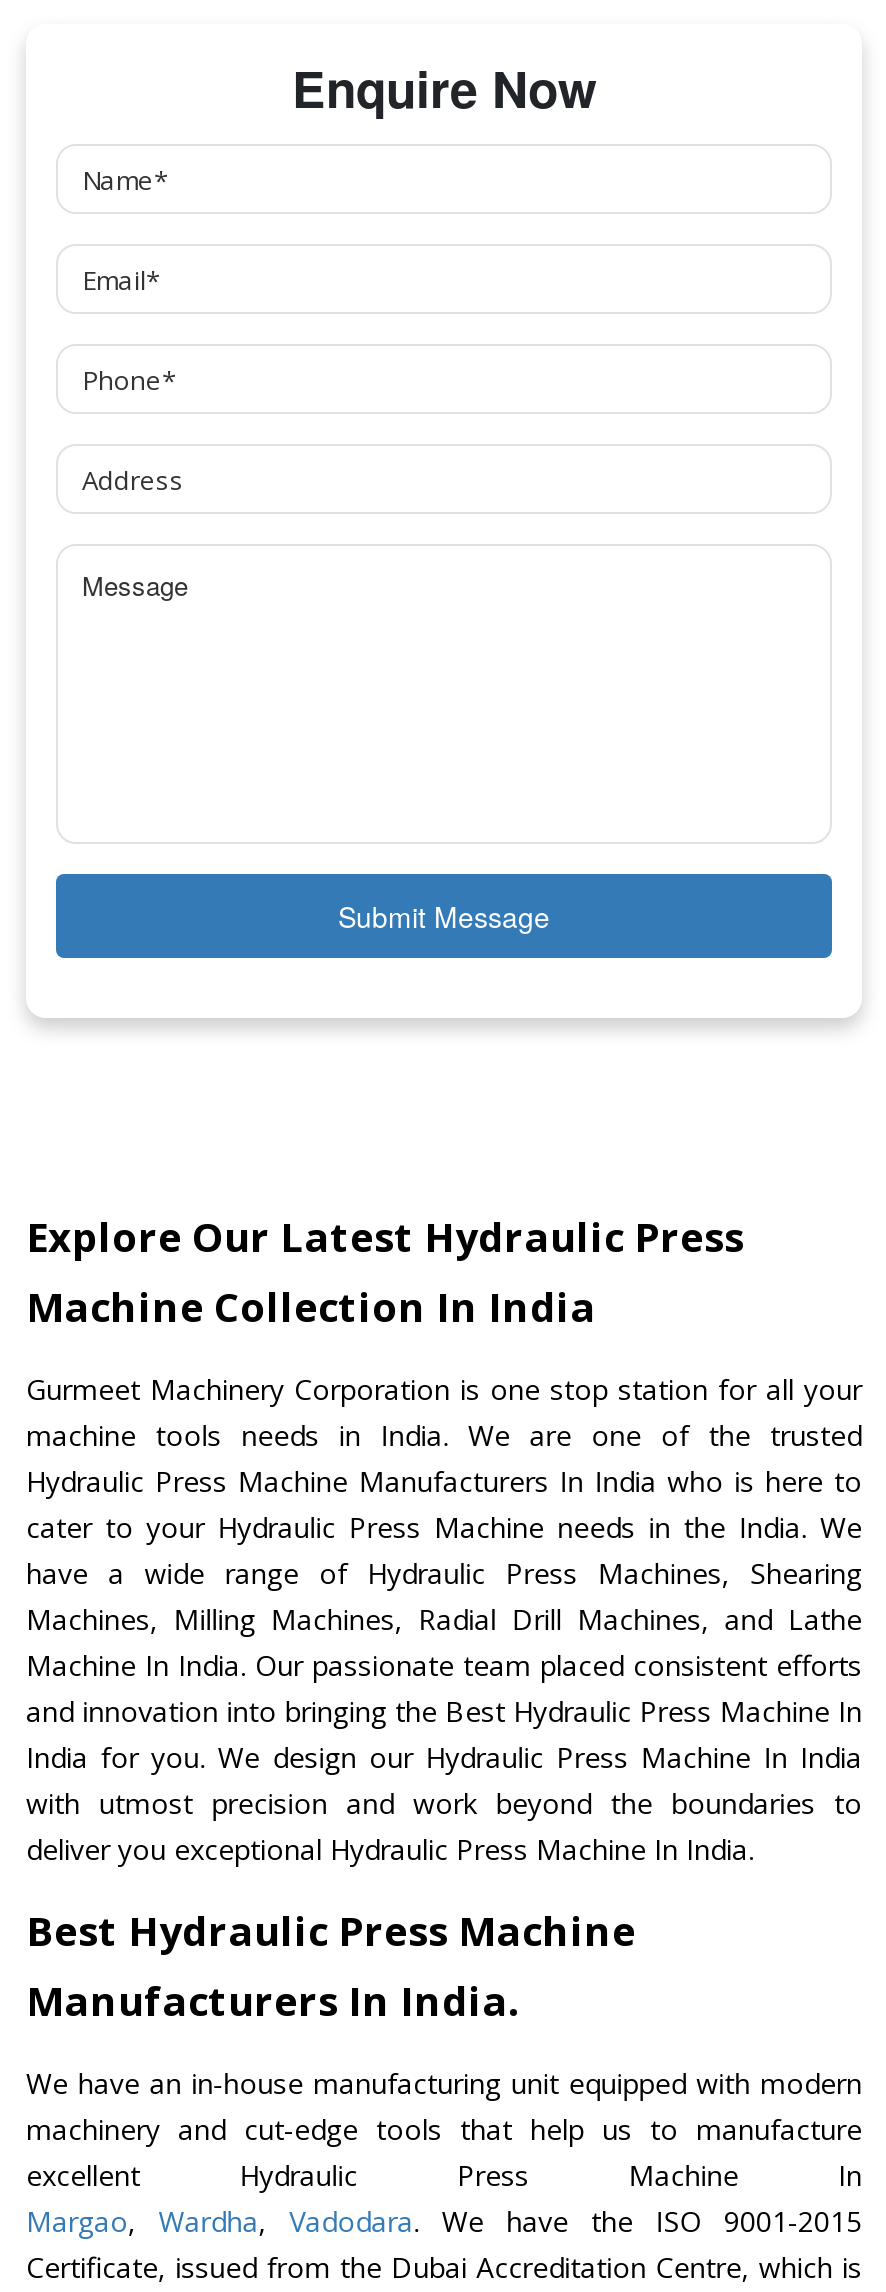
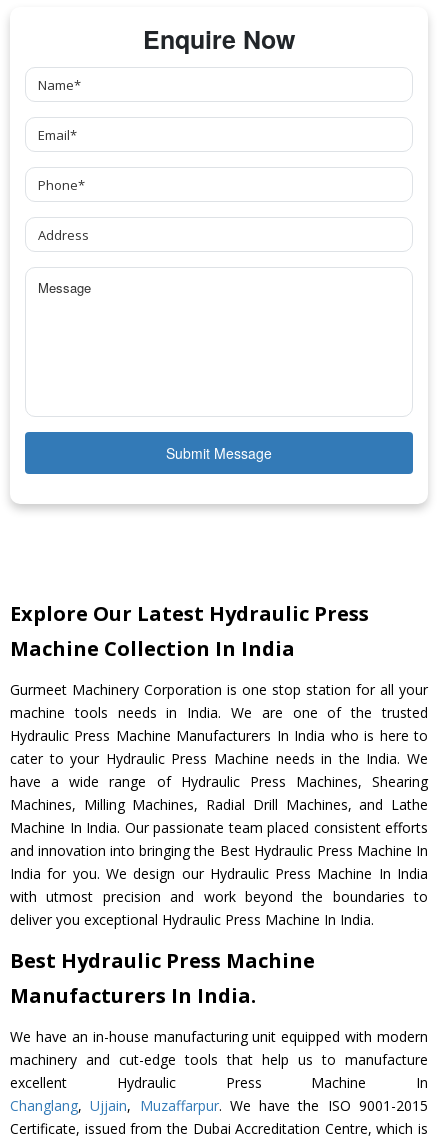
- Margao, Wardha, Vadodara. We have the ISO 9001-2015
+ Changlang, Ujjain, Muzaffarpur. We have the ISO 9001-2015
